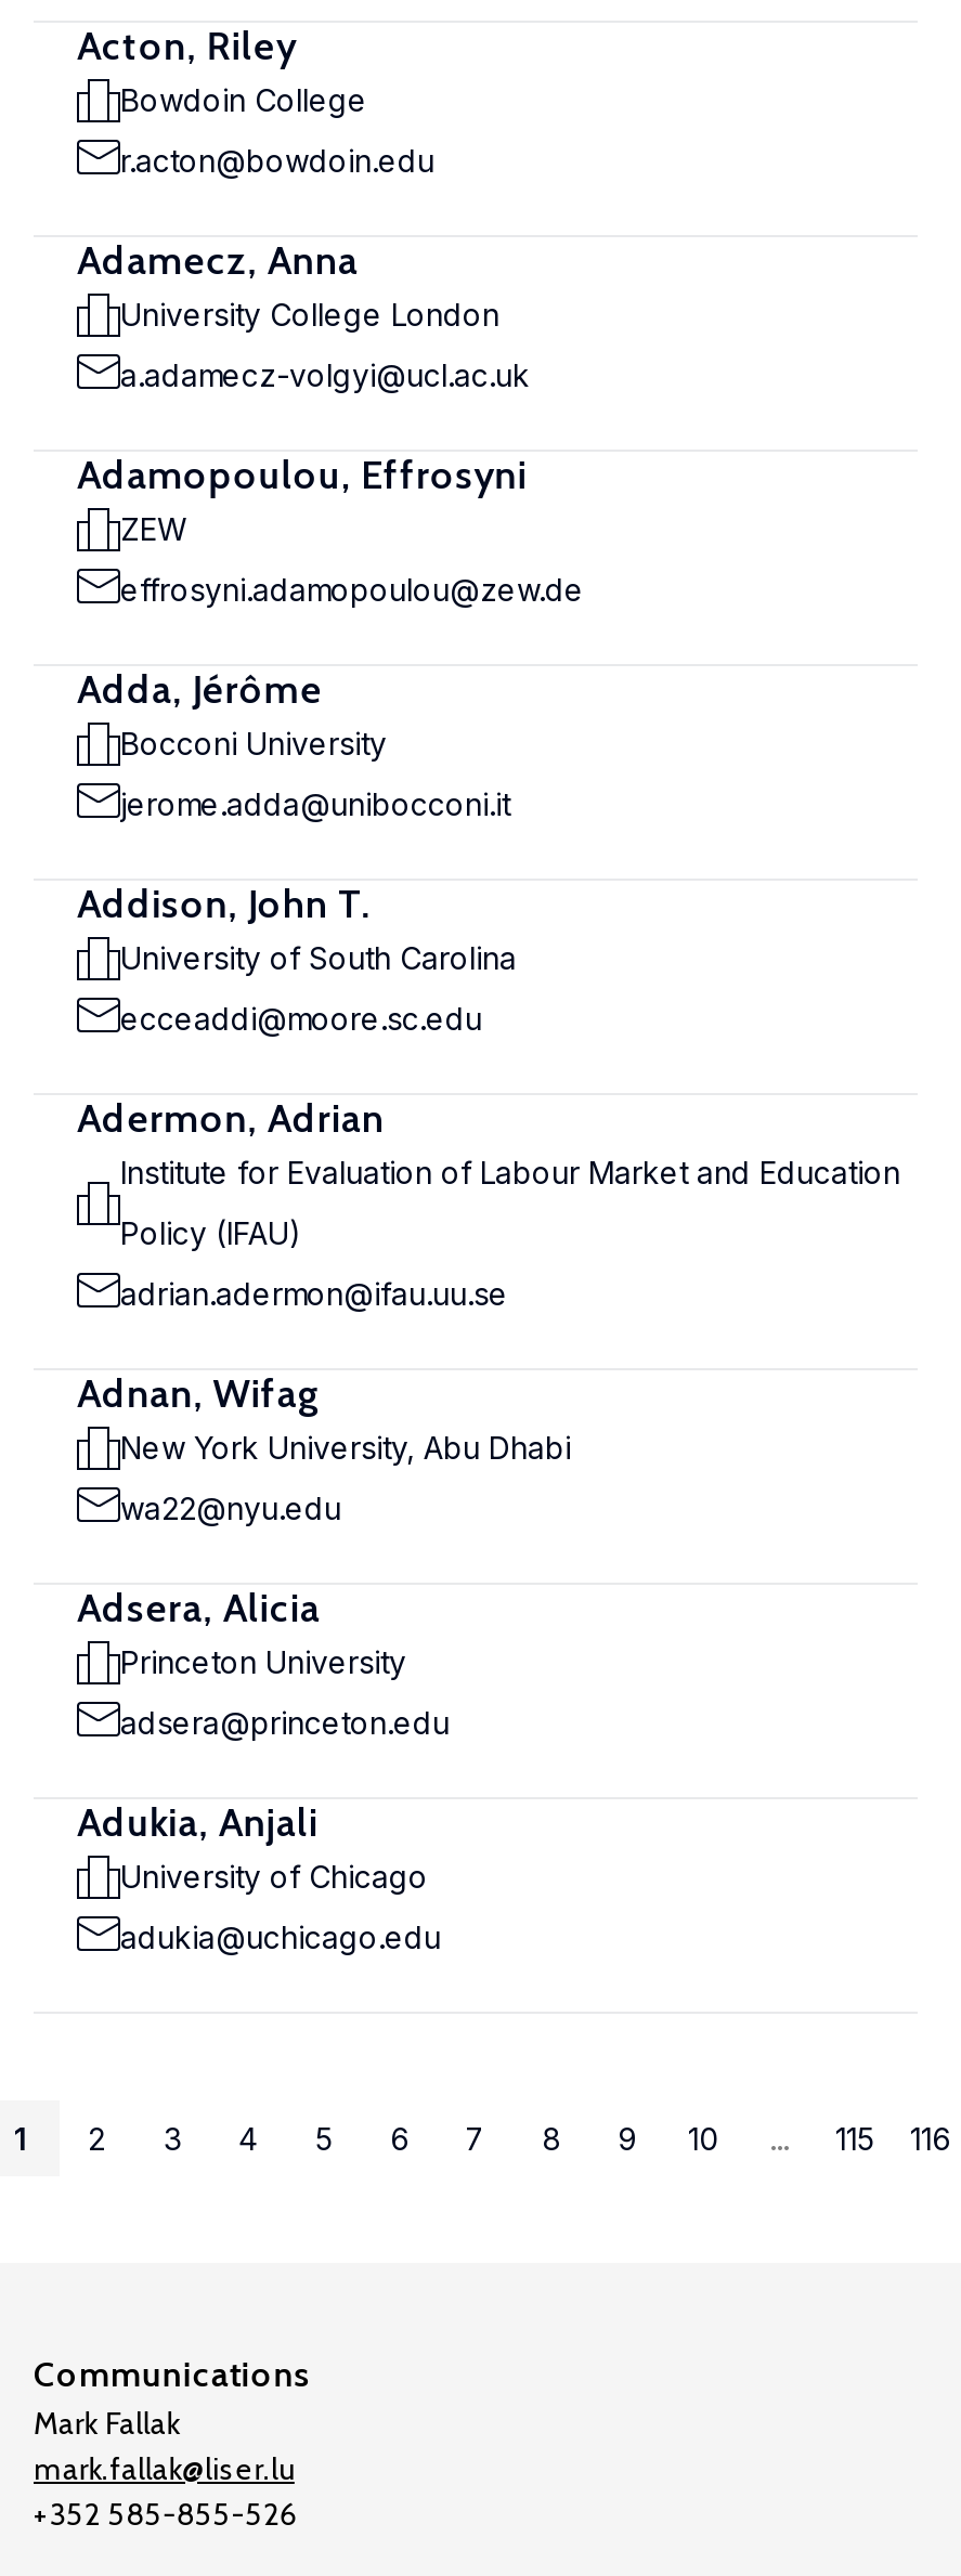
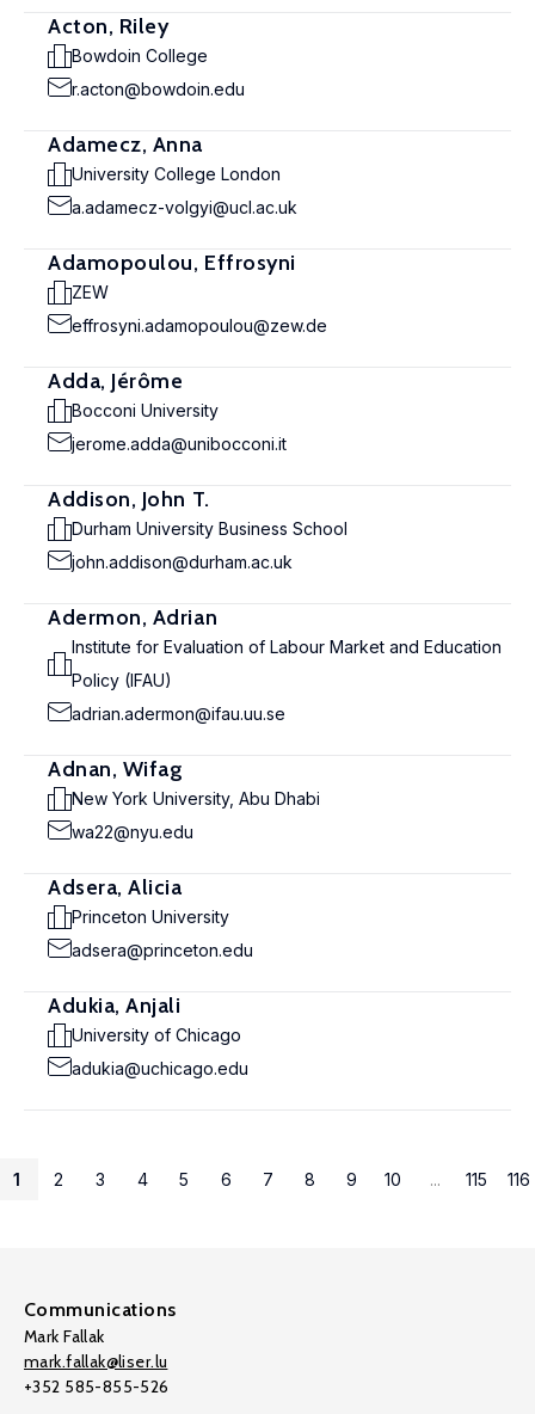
- University of South Carolina
+ Durham University Business School

- ecceaddi@moore.sc.edu
+ john.addison@durham.ac.uk
